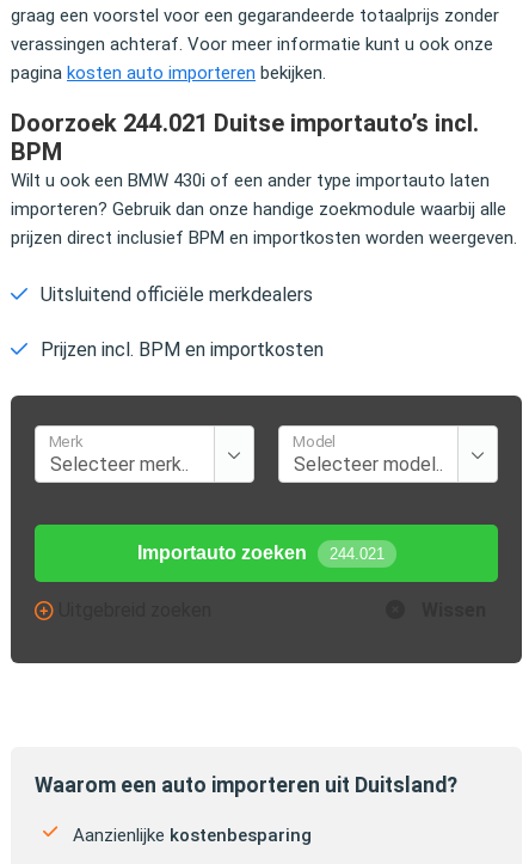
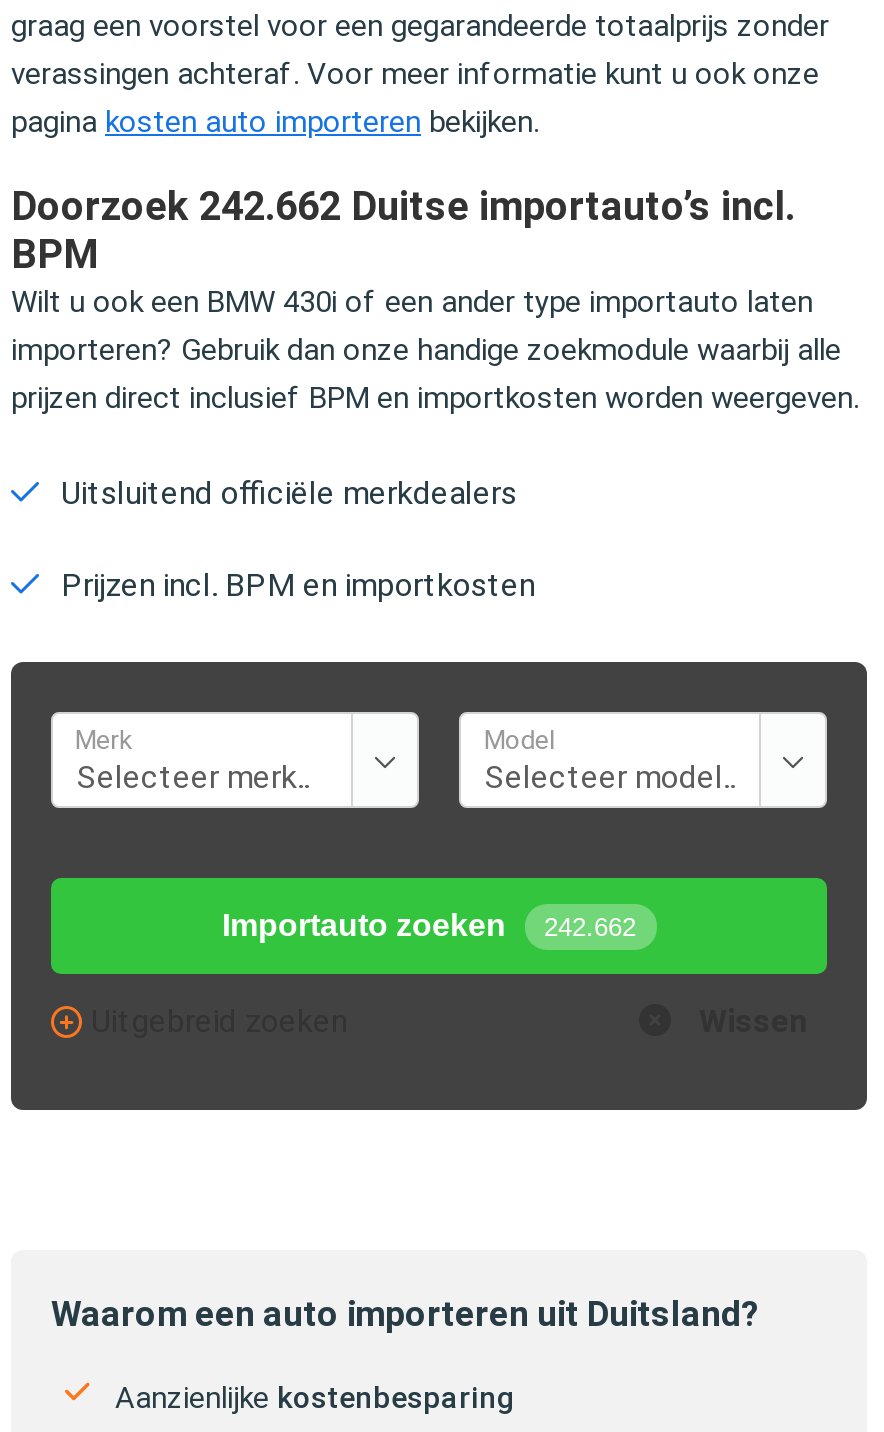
- Doorzoek 244.021 Duitse importauto’s incl.
+ Doorzoek 242.662 Duitse importauto’s incl.

- Importauto zoeken 244.021
+ Importauto zoeken 242.662
